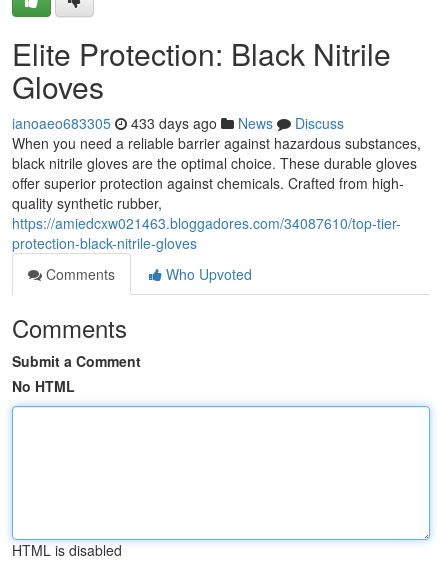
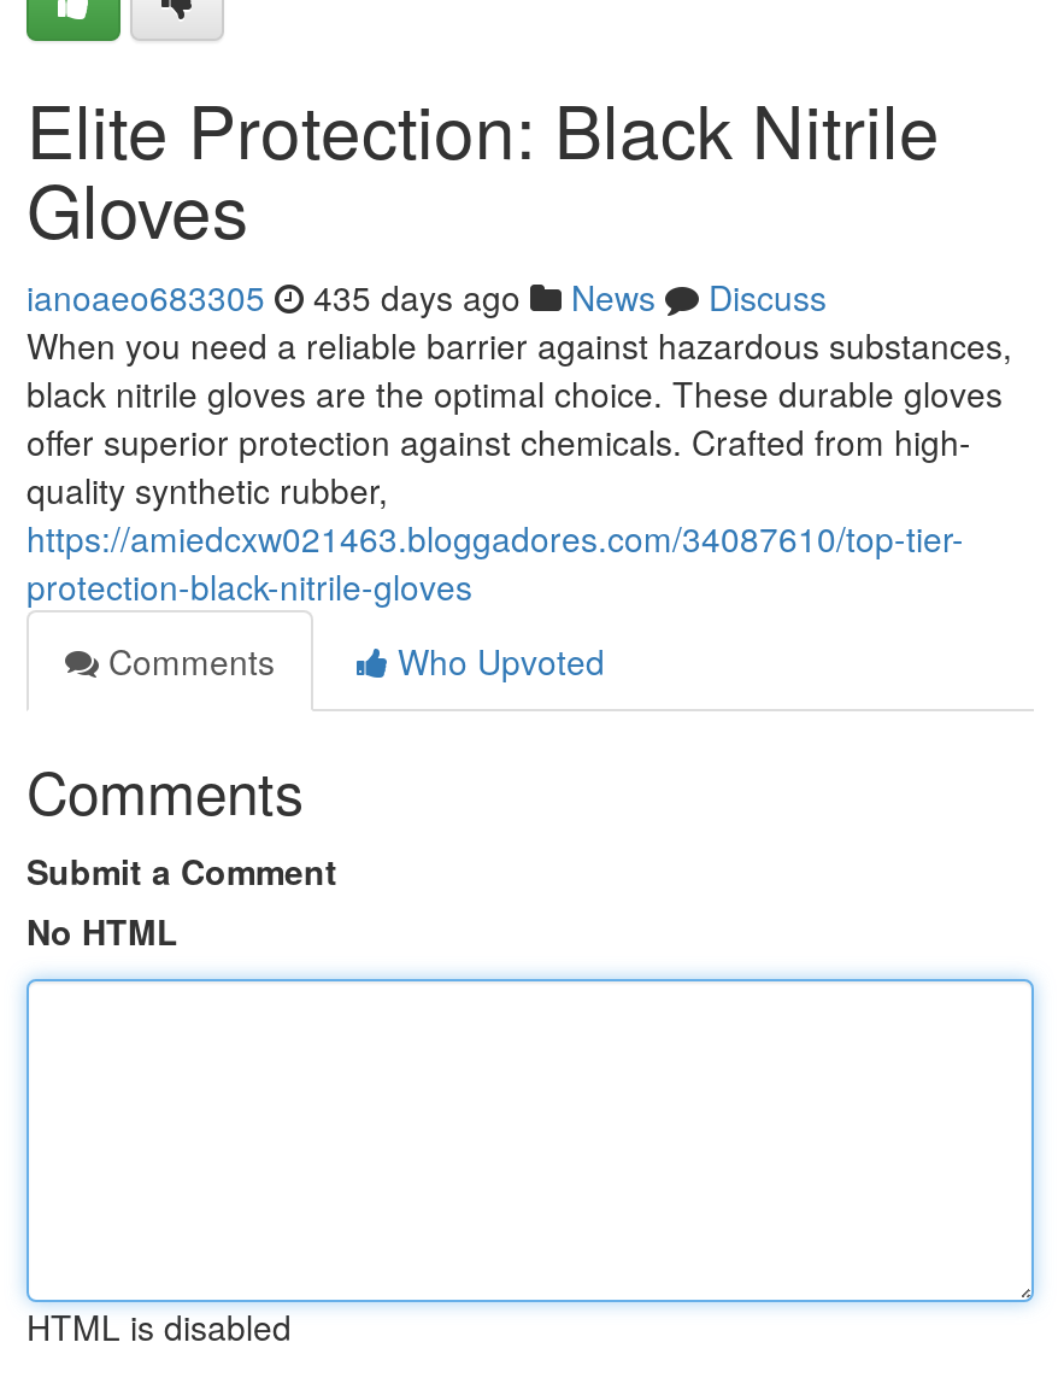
- ianoaeo683305 433 days ago News Discuss
+ ianoaeo683305 435 days ago News Discuss
